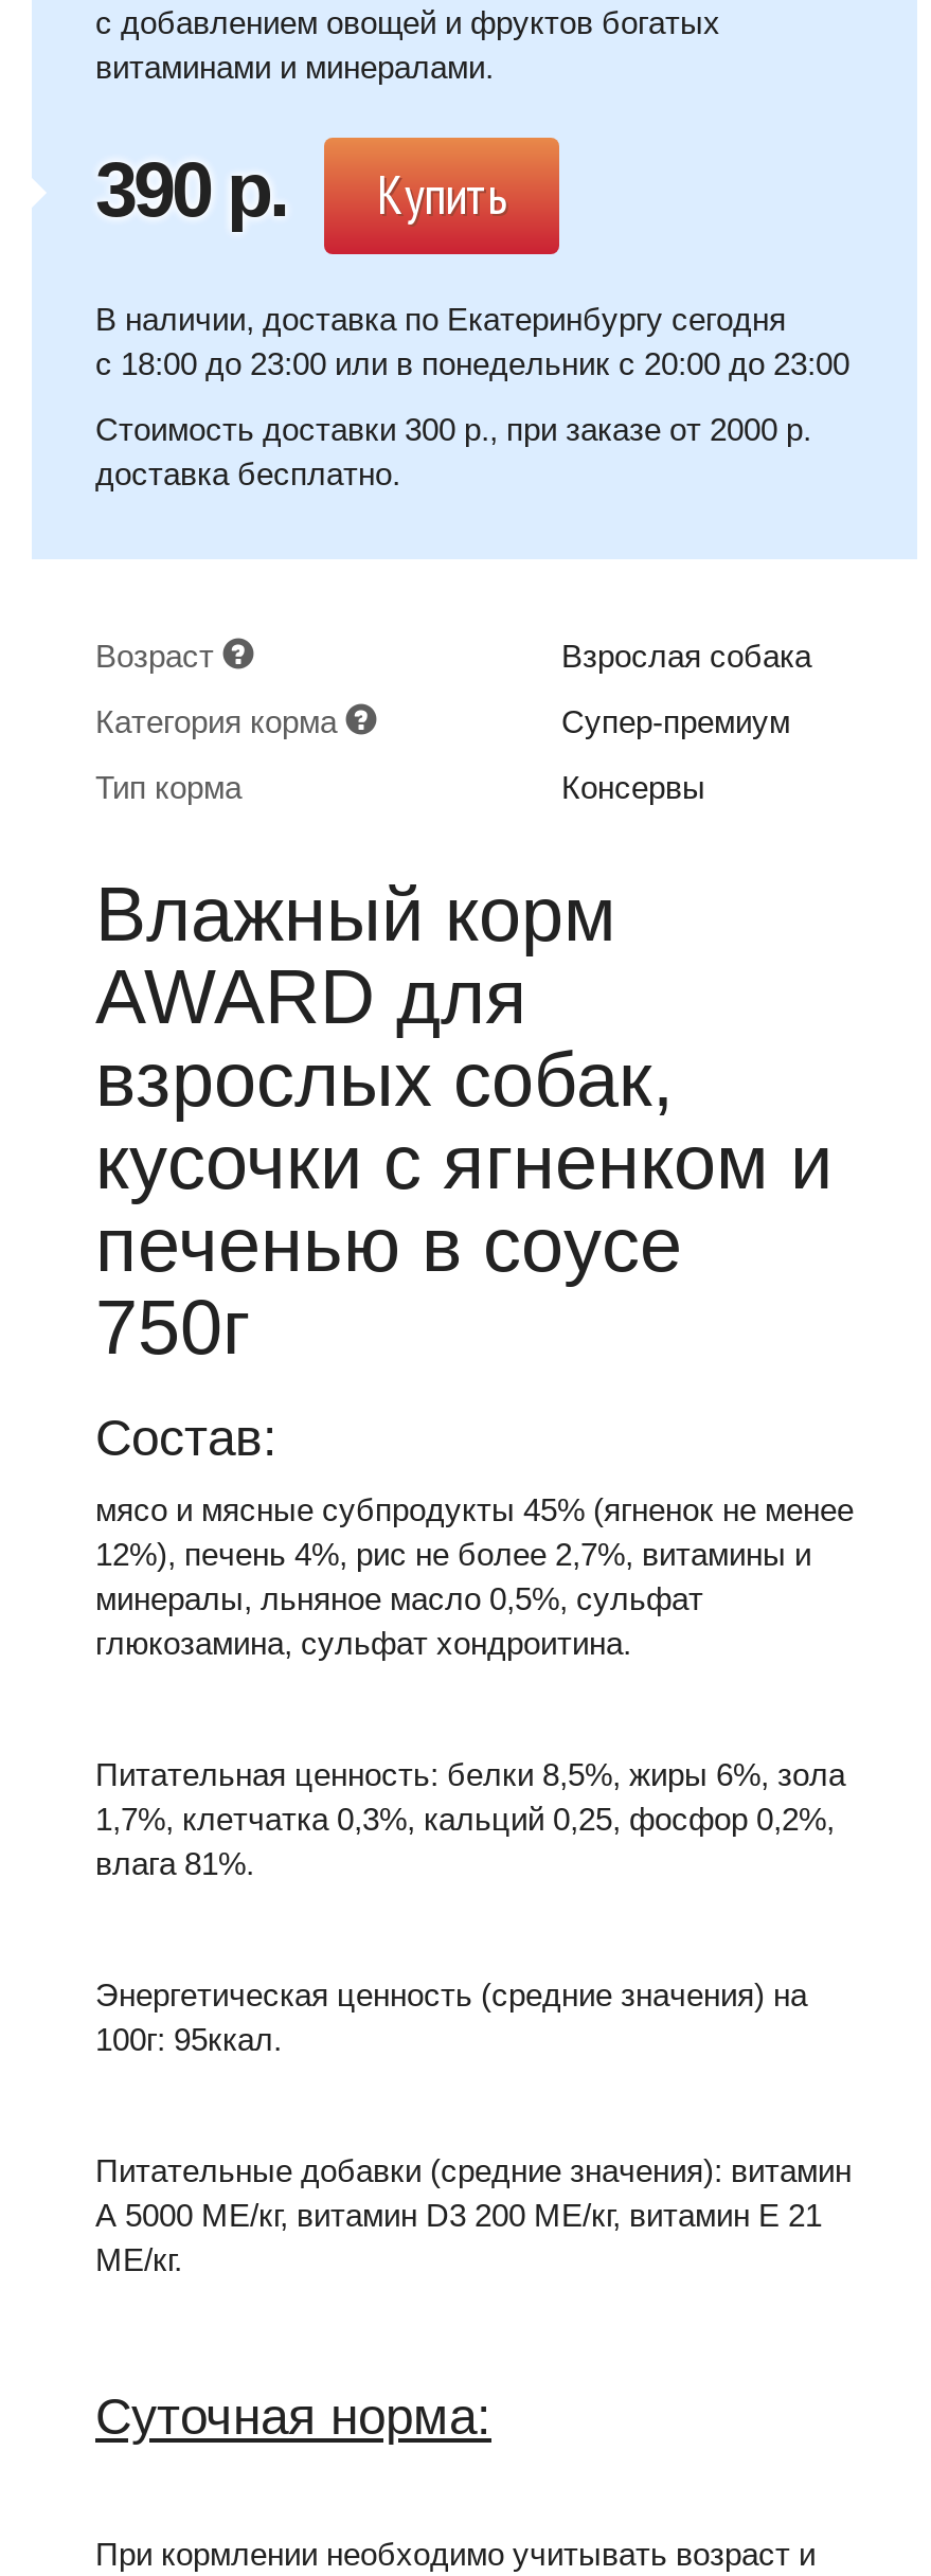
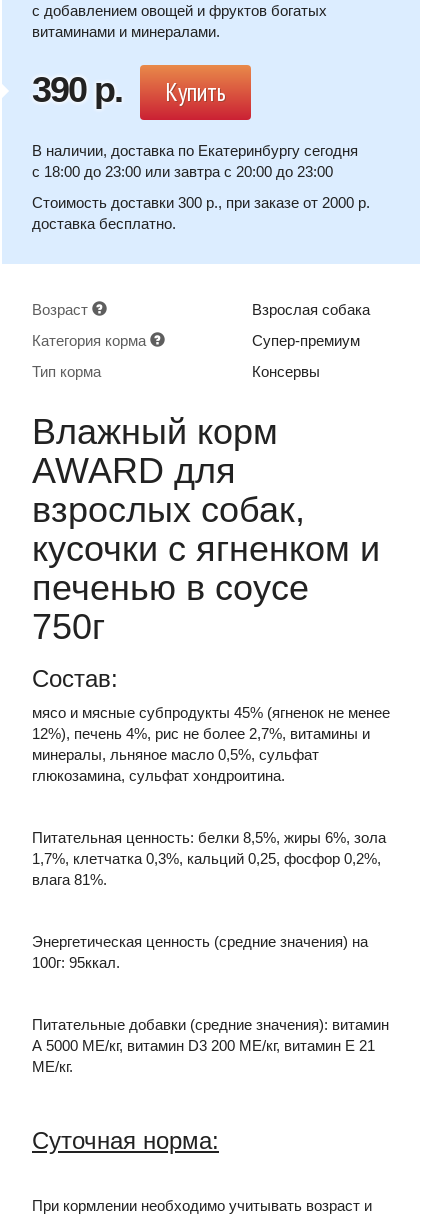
- c 18:00 до 23:00 или в понедельник c 20:00 до 23:00
+ c 18:00 до 23:00 или завтра c 20:00 до 23:00
